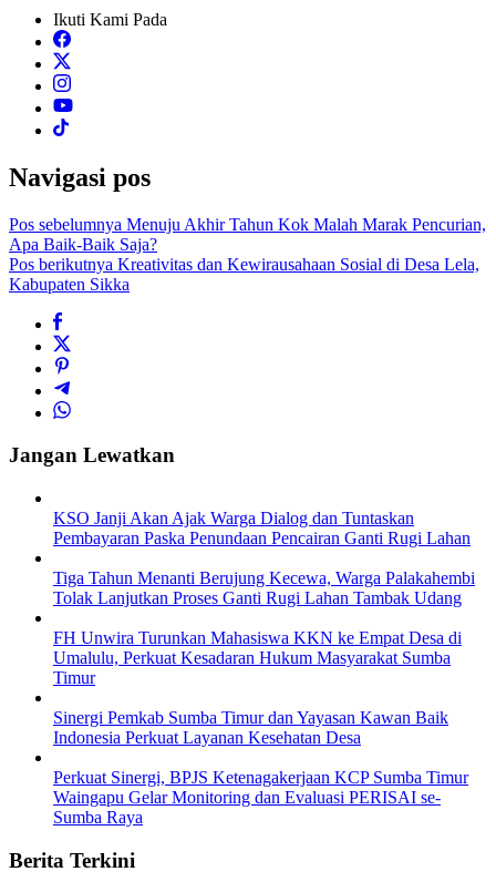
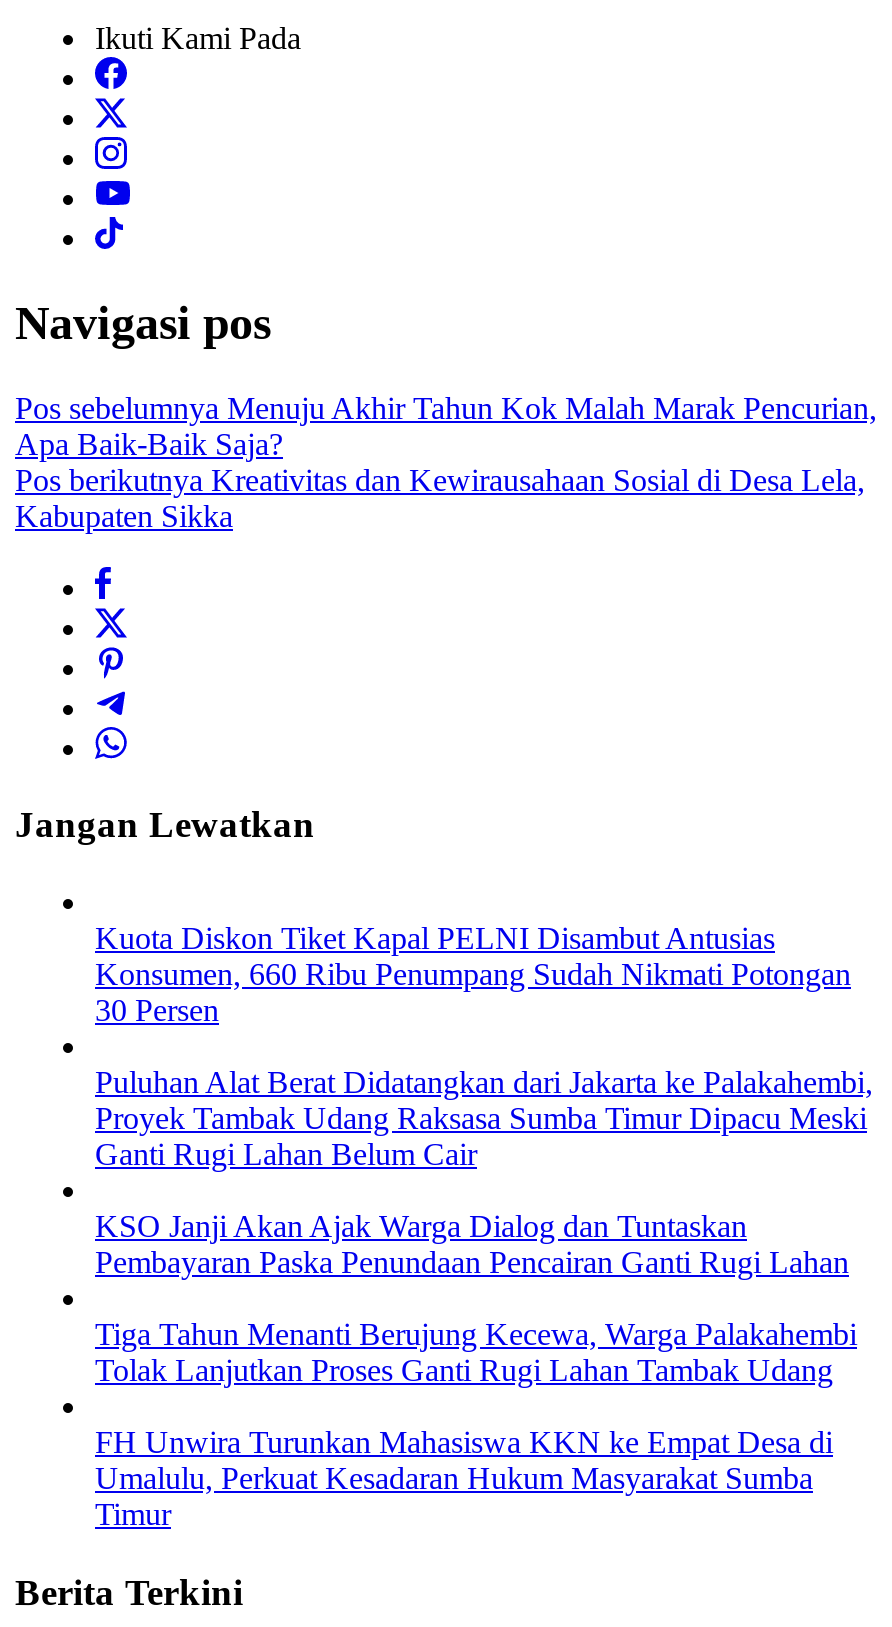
+ Kuota Diskon Tiket Kapal PELNI Disambut Antusias
+ Konsumen, 660 Ribu Penumpang Sudah Nikmati Potongan
+ 30 Persen
+ Puluhan Alat Berat Didatangkan dari Jakarta ke Palakahembi,
+ Proyek Tambak Udang Raksasa Sumba Timur Dipacu Meski
+ Ganti Rugi Lahan Belum Cair

moved down: KSO Janji Akan Ajak Warga Dialog dan Tuntaskan | Pembayaran Paska Penundaan Pencairan Ganti Rugi Lahan | Tiga Tahun Menanti Berujung Kecewa, Warga Palakahembi | Tolak Lanjutkan Proses Ganti Rugi Lahan Tambak Udang | FH Unwira Turunkan Mahasiswa KKN ke Empat Desa di | Umalulu, Perkuat Kesadaran Hukum Masyarakat Sumba | Timur

- Sinergi Pemkab Sumba Timur dan Yayasan Kawan Baik
- Indonesia Perkuat Layanan Kesehatan Desa
- Perkuat Sinergi, BPJS Ketenagakerjaan KCP Sumba Timur
- Waingapu Gelar Monitoring dan Evaluasi PERISAI se-
- Sumba Raya
